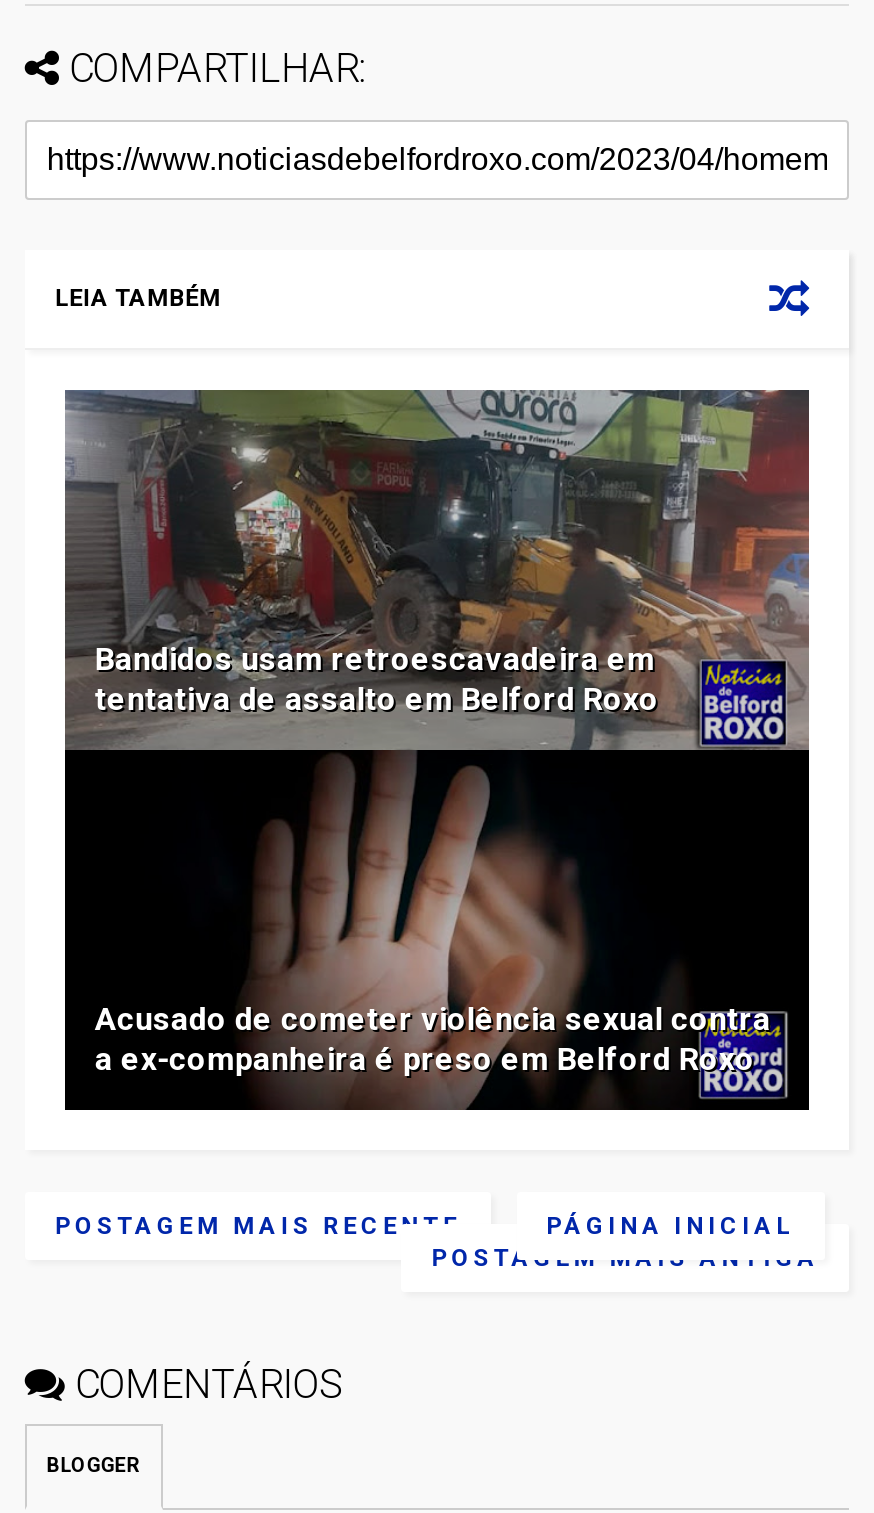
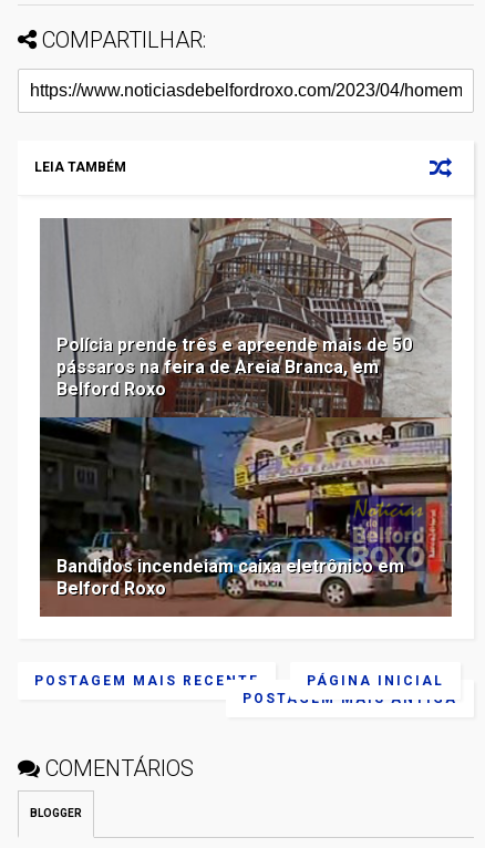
- [image]
- Bandidos usam retroescavadeira em
- tentativa de assalto em Belford Roxo
+ [image]
+ Polícia prende três e apreende mais de 50
+ pássaros na feira de Areia Branca, em
+ Belford Roxo

- Acusado de cometer violência sexual contra
- a ex-companheira é preso em Belford Roxo
+ Bandidos incendeiam caixa eletrônico em
+ Belford Roxo
